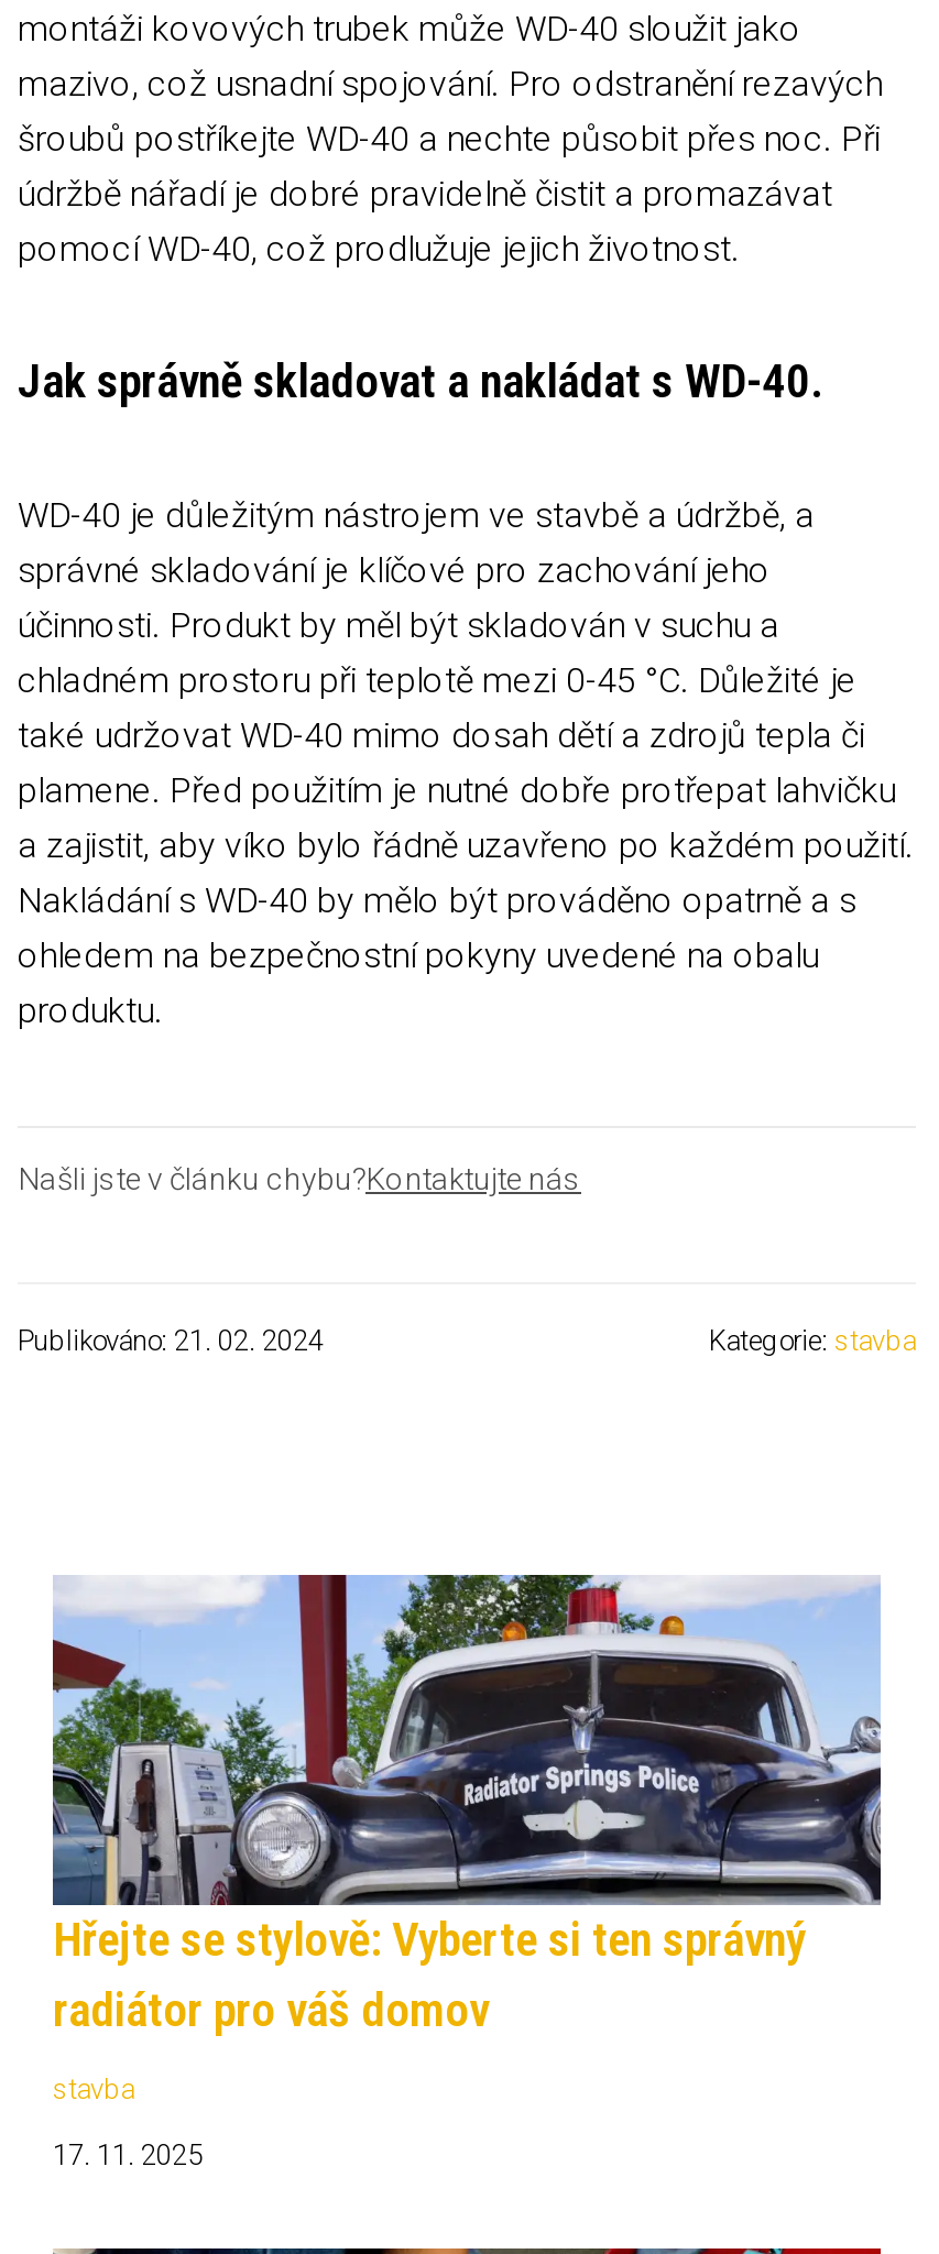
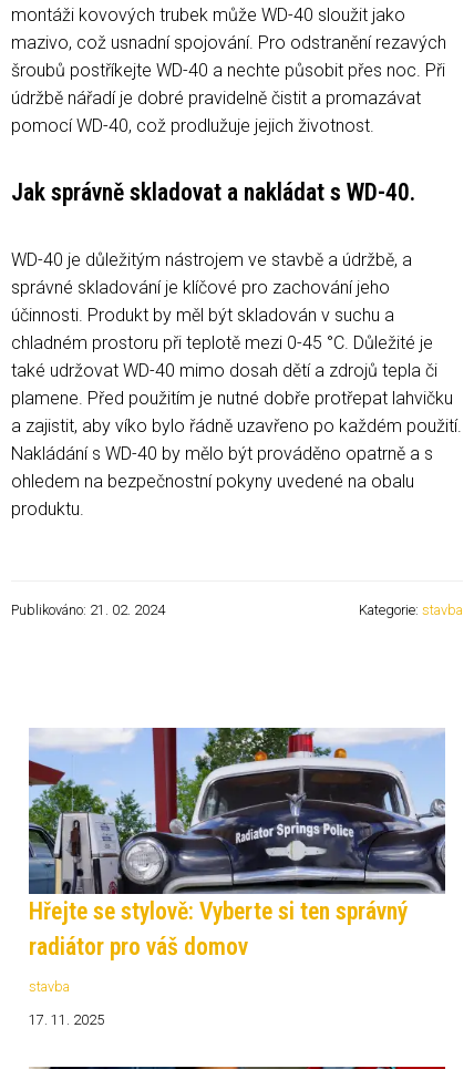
- Našli jste v článku chybu?Kontaktujte nás
